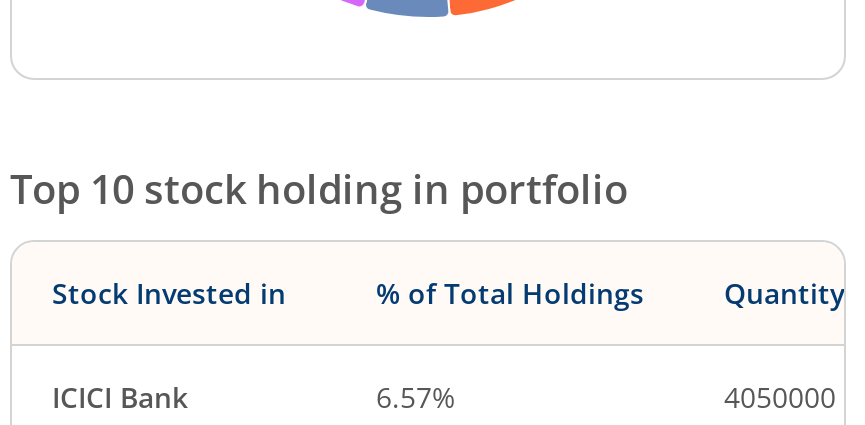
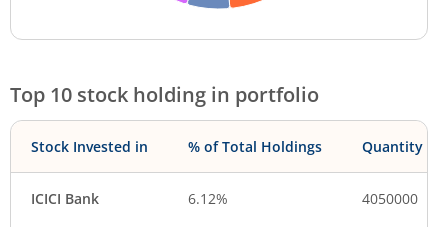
- 6.57%
+ 6.12%
